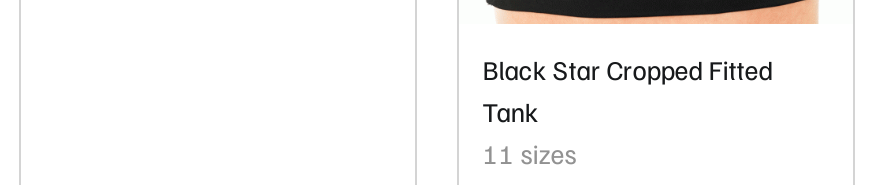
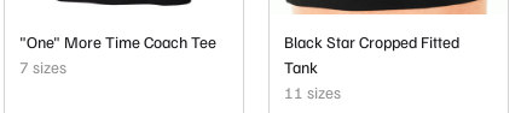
+ "One" More Time Coach Tee
+ 7 sizes
